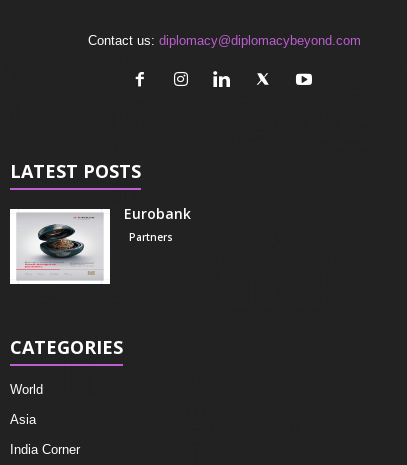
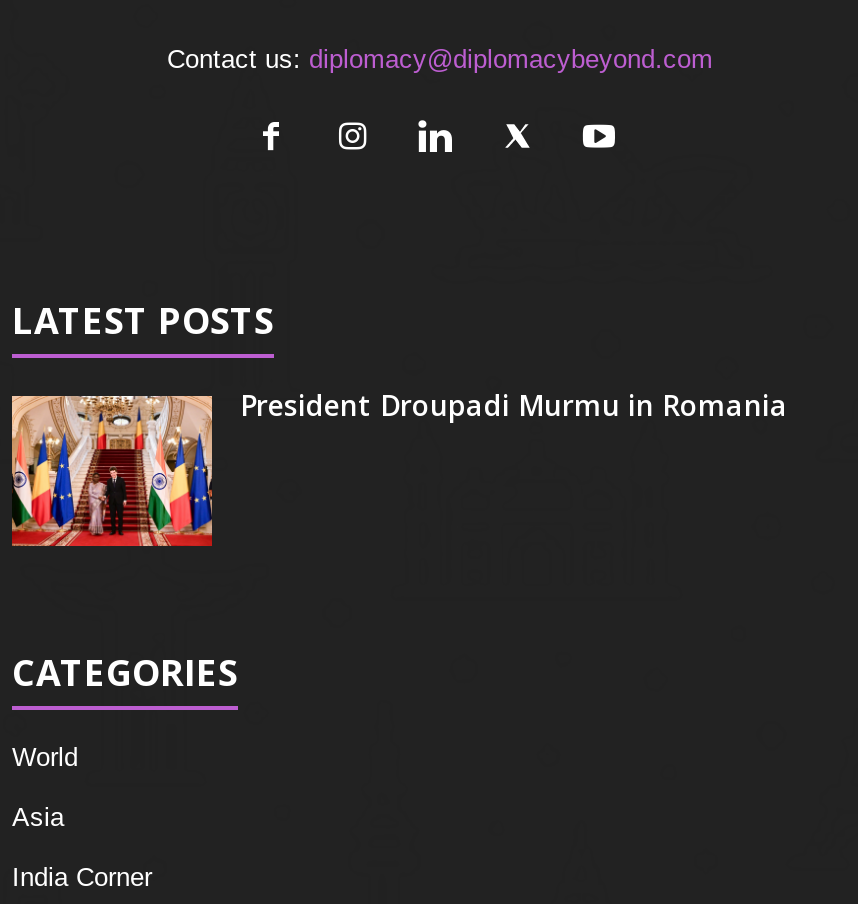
- [image]
- Eurobank
- Partners
+ [image]
+ President Droupadi Murmu in Romania
